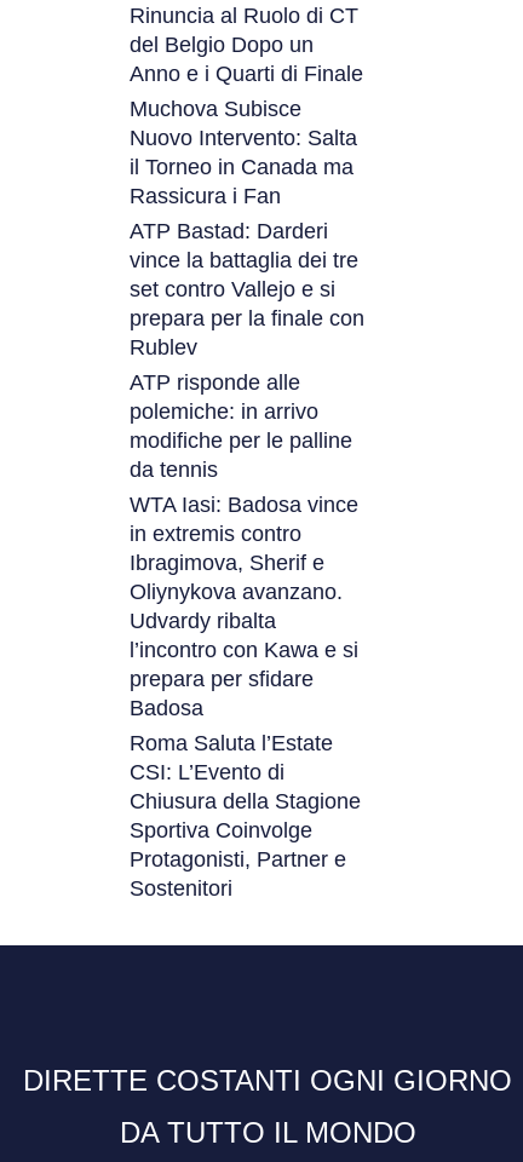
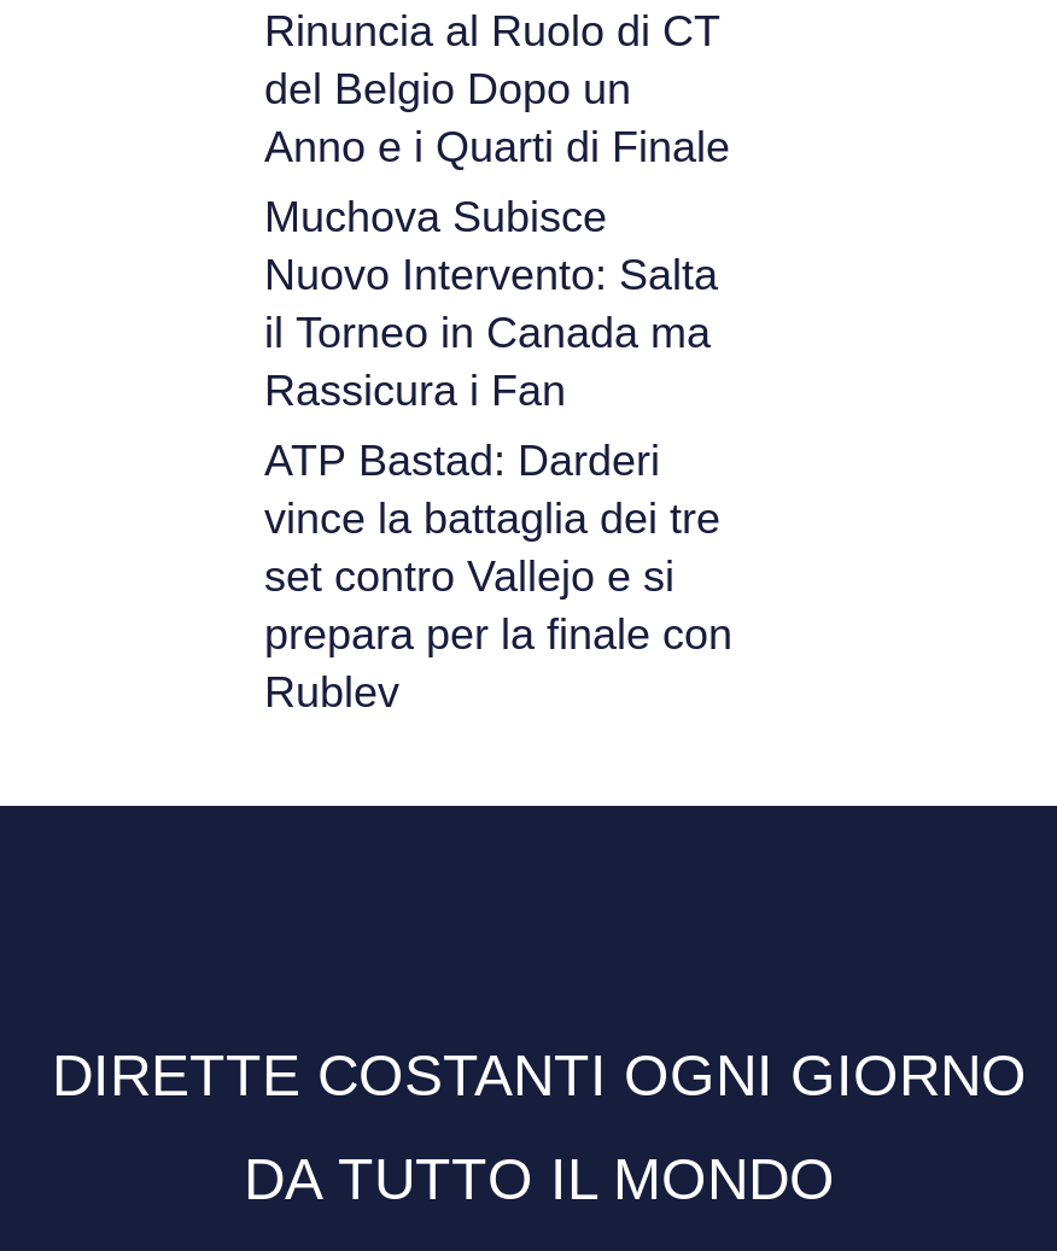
- ATP risponde alle
- polemiche: in arrivo
- modifiche per le palline
- da tennis
- WTA Iasi: Badosa vince
- in extremis contro
- Ibragimova, Sherif e
- Oliynykova avanzano.
- Udvardy ribalta
- l’incontro con Kawa e si
- prepara per sfidare
- Badosa
- Roma Saluta l’Estate
- CSI: L’Evento di
- Chiusura della Stagione
- Sportiva Coinvolge
- Protagonisti, Partner e
- Sostenitori
